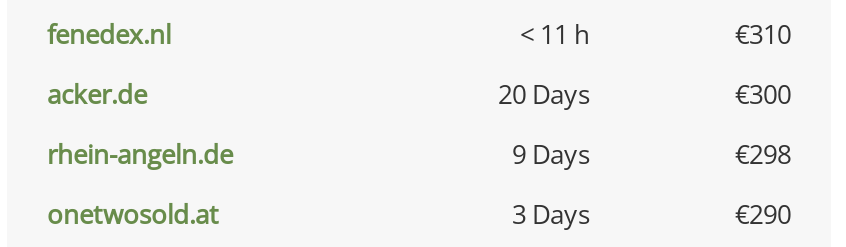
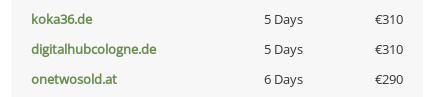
- fenedex.nl
- < 11 h
+ koka36.de
+ 5 Days

- acker.de
- 20 Days
- €300
- rhein-angeln.de
- 9 Days
- €298
+ digitalhubcologne.de
+ 5 Days
+ €310

- 3 Days
+ 6 Days
